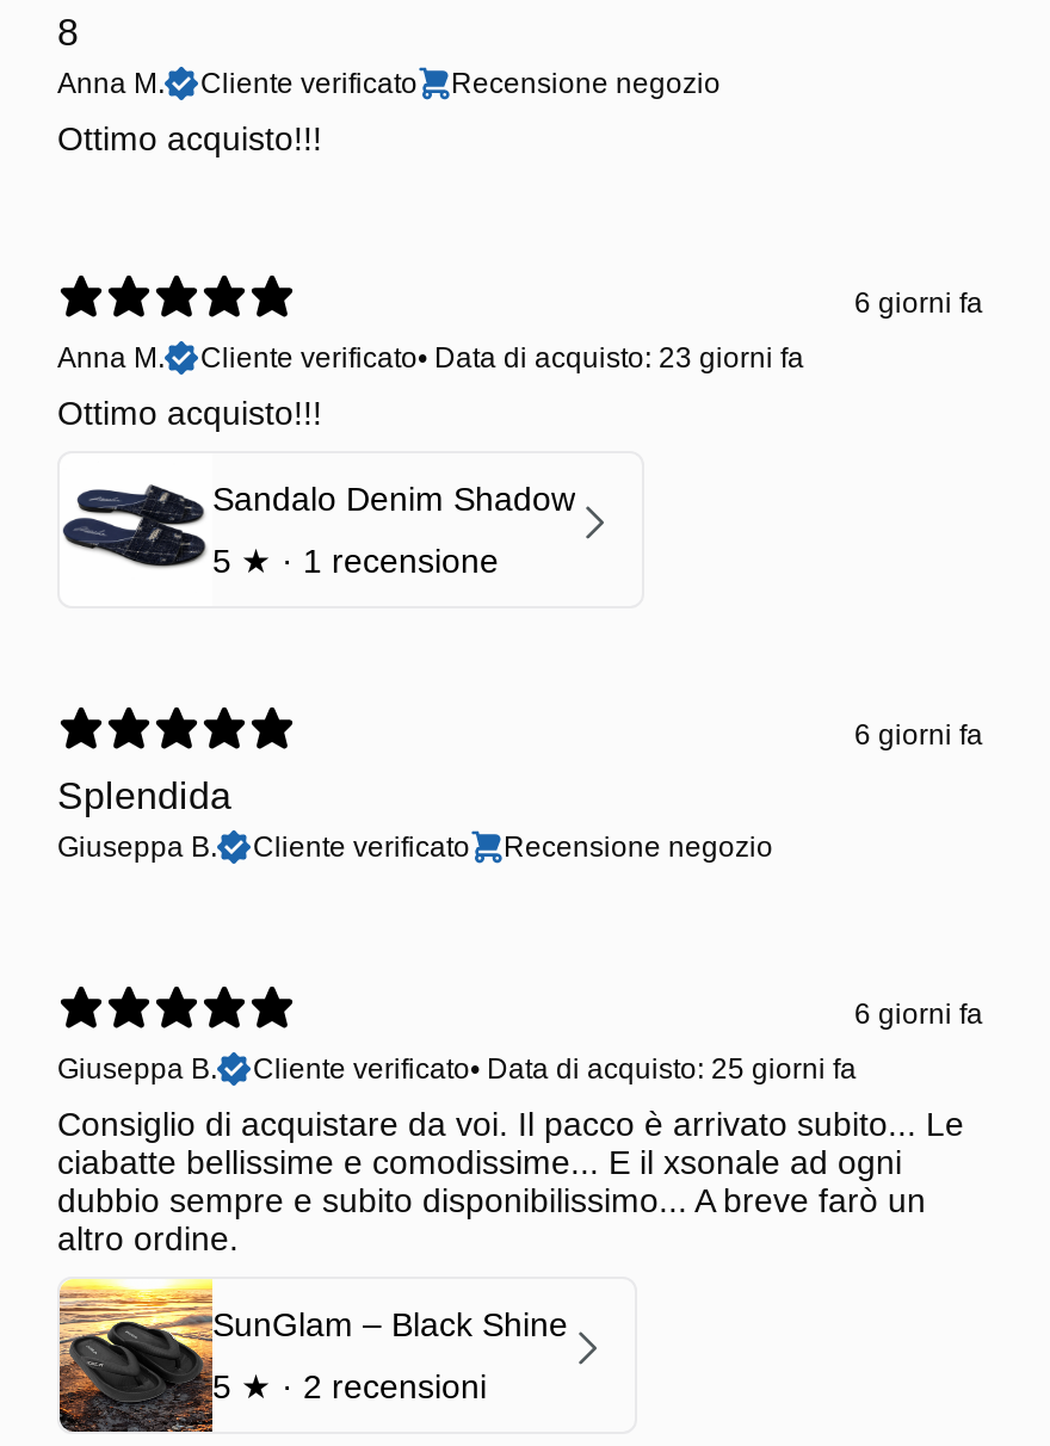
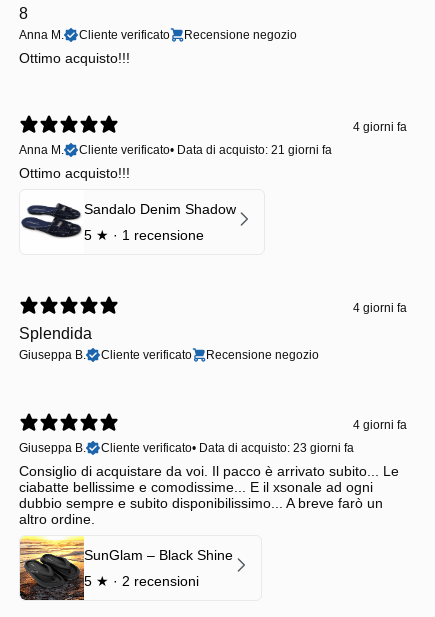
- 6 giorni fa
+ 4 giorni fa

moved down: Cliente verificato• Data di acquisto: 23 giorni fa

+ Cliente verificato• Data di acquisto: 21 giorni fa

- 6 giorni fa
+ 4 giorni fa

- 6 giorni fa
+ 4 giorni fa

- Cliente verificato• Data di acquisto: 25 giorni fa
